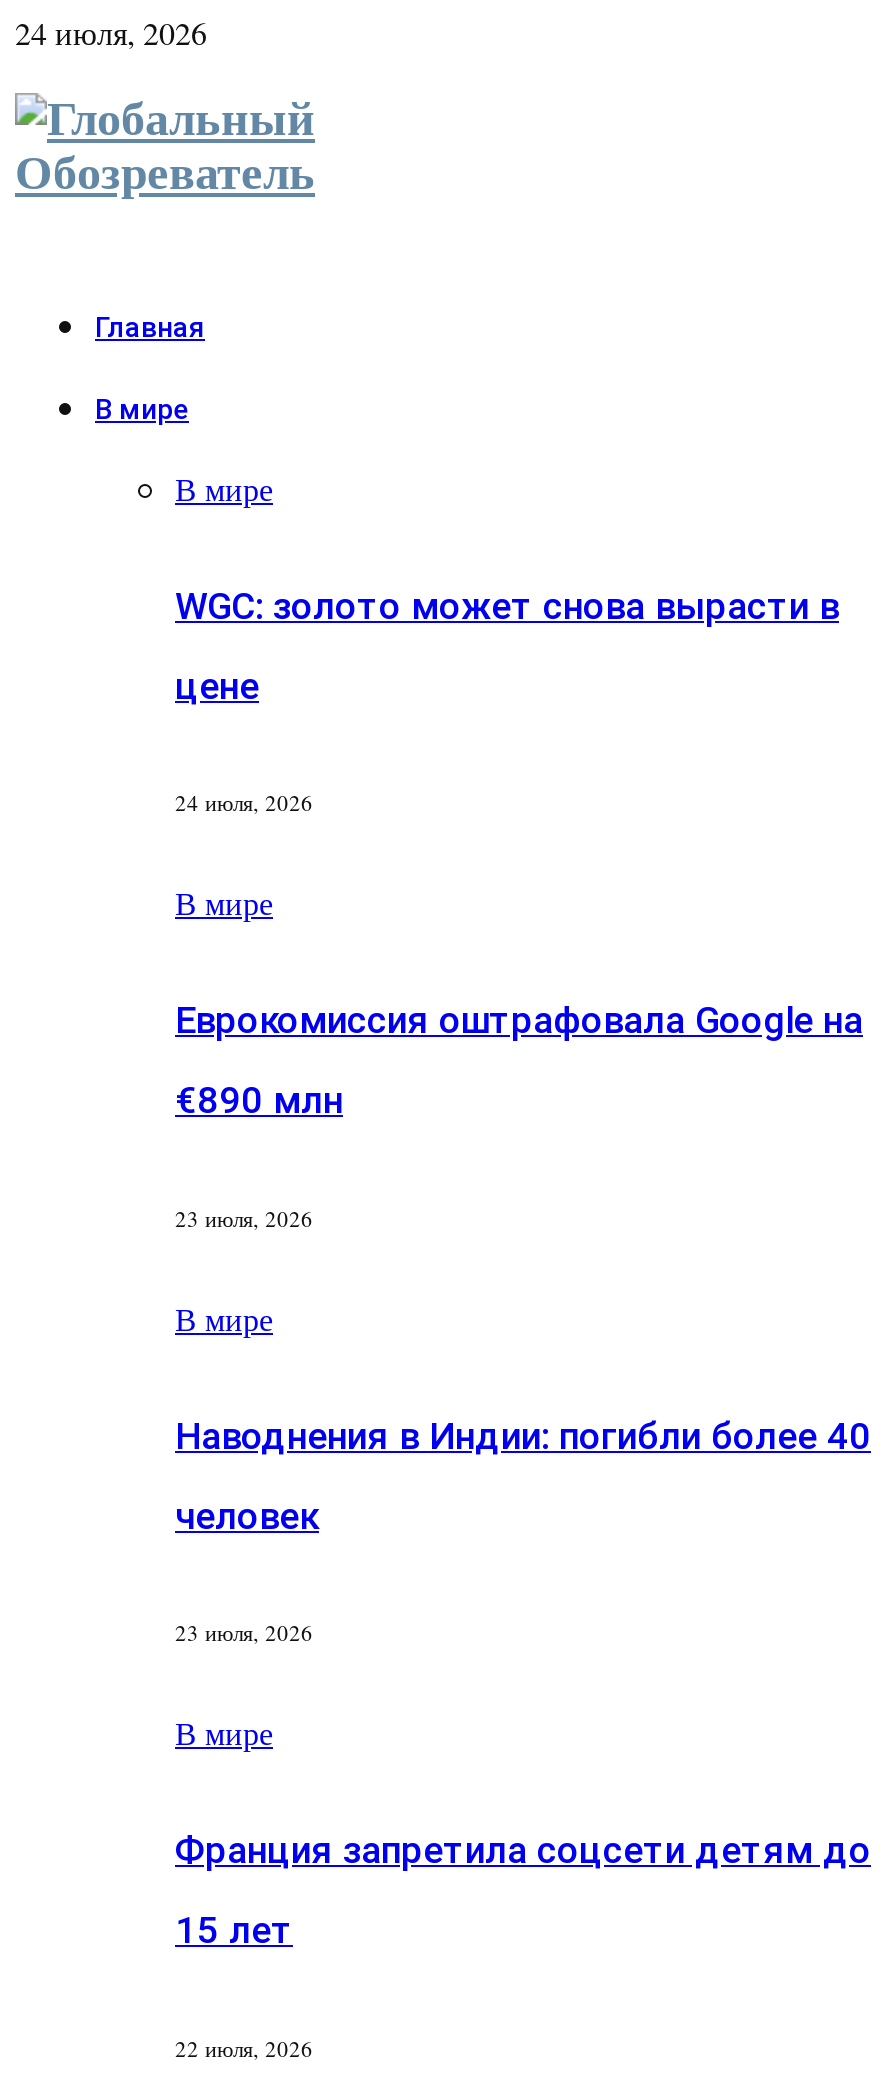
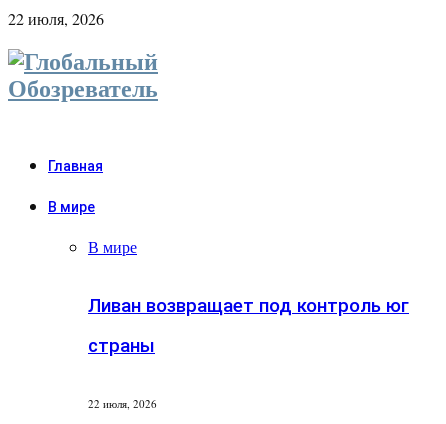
- 24 июля, 2026
+ 22 июля, 2026

- WGC: золото может снова вырасти в
- цене
- 24 июля, 2026
- В мире
- Еврокомиссия оштрафовала Google на
- €890 млн
- 23 июля, 2026
- В мире
- Наводнения в Индии: погибли более 40
- человек
- 23 июля, 2026
- В мире
- Франция запретила соцсети детям до
- 15 лет
+ Ливан возвращает под контроль юг
+ страны
